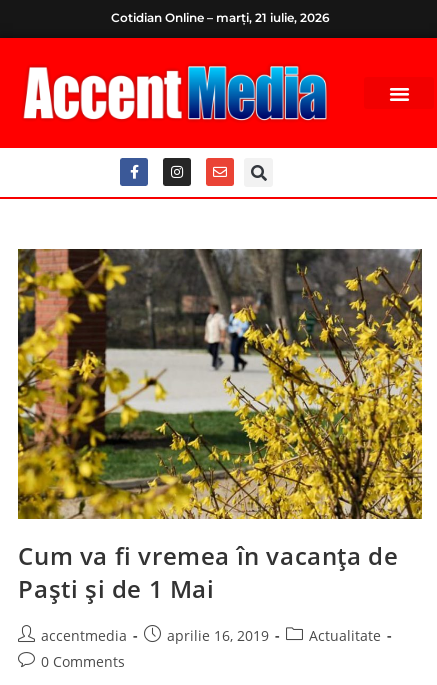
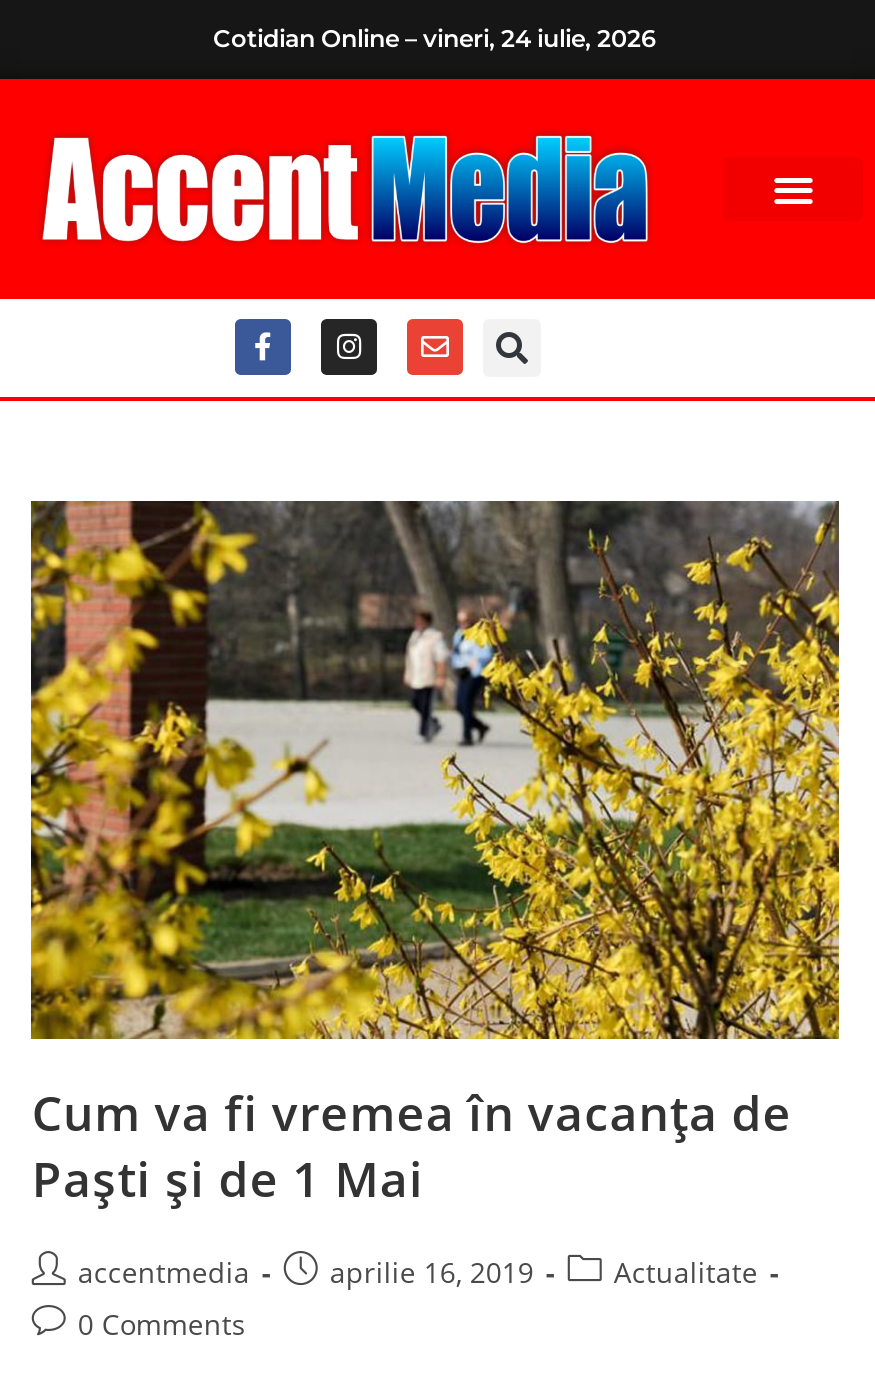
- Cotidian Online – marți, 21 iulie, 2026
+ Cotidian Online – vineri, 24 iulie, 2026
